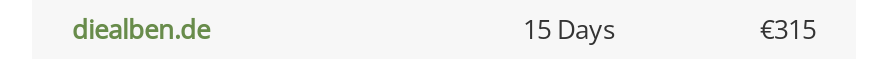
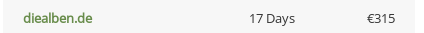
- 15 Days
+ 17 Days
